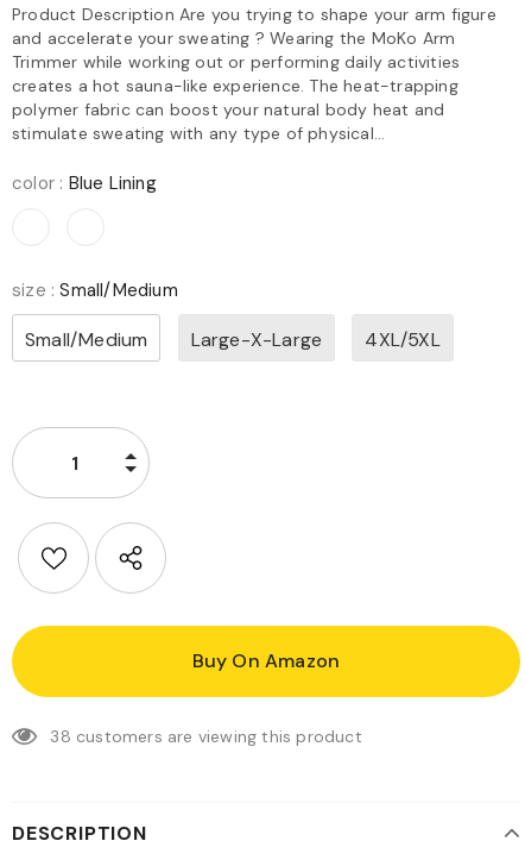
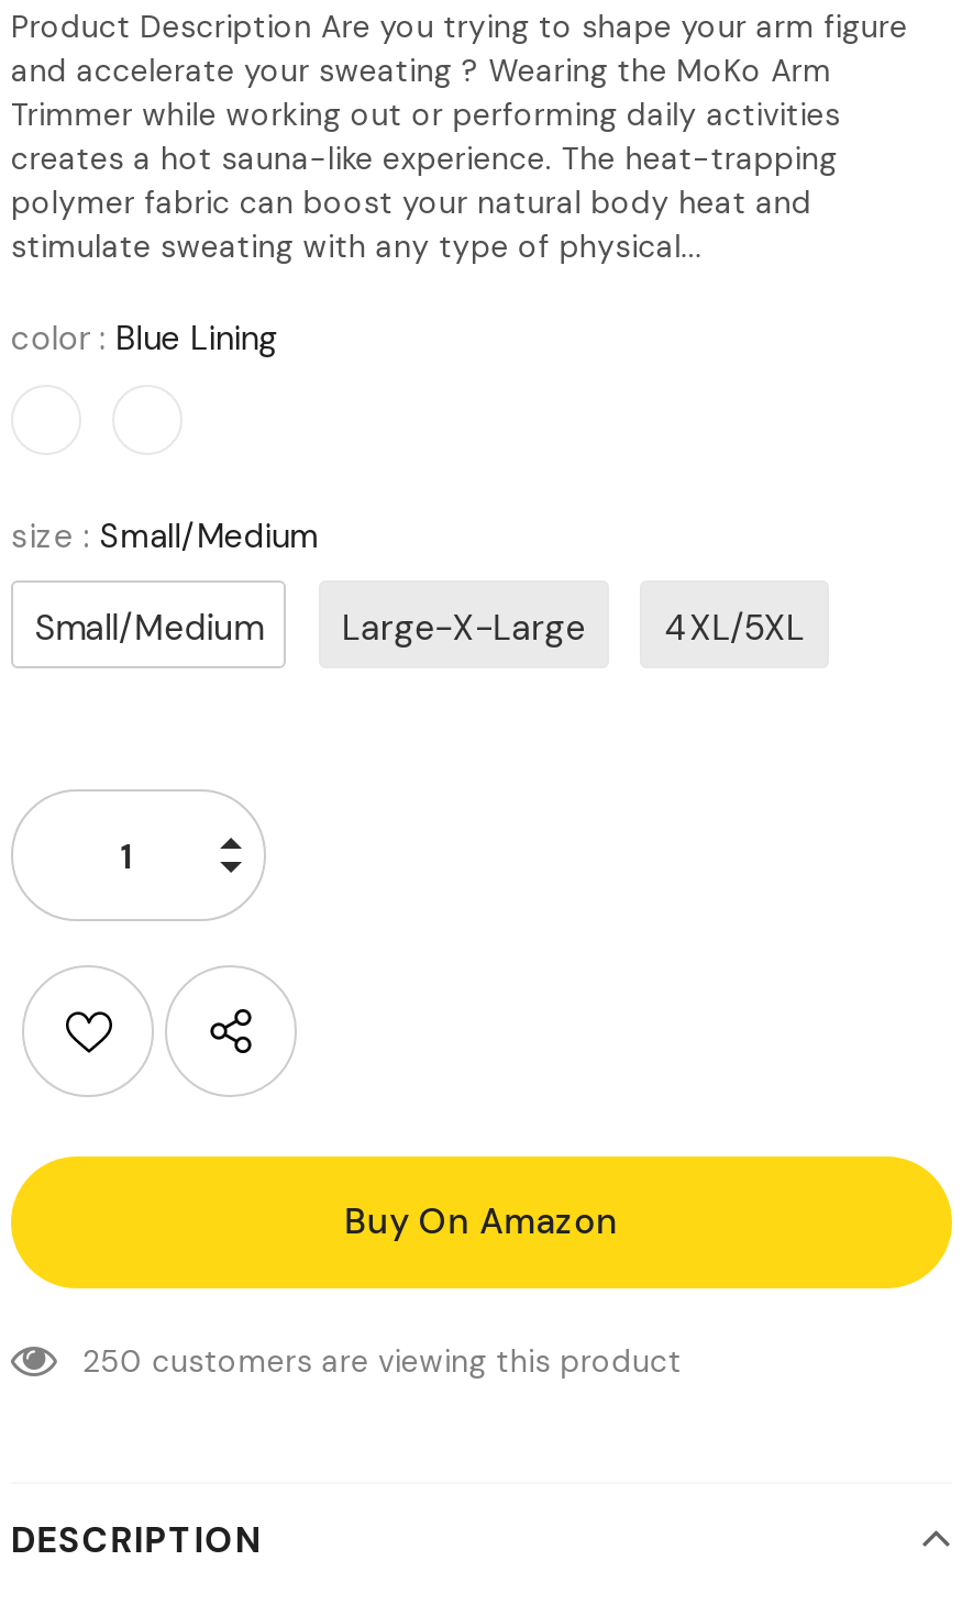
- 38 customers are viewing this product
+ 250 customers are viewing this product
